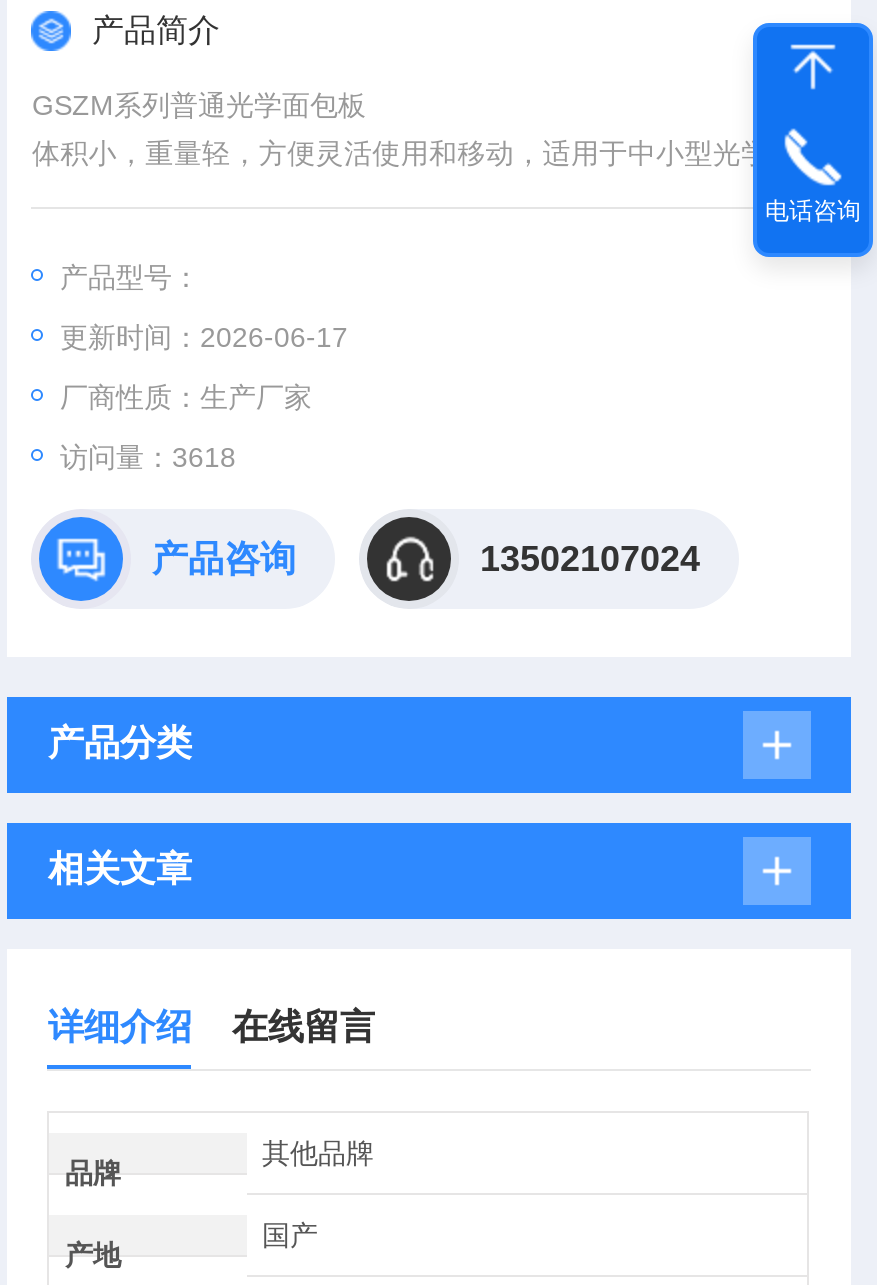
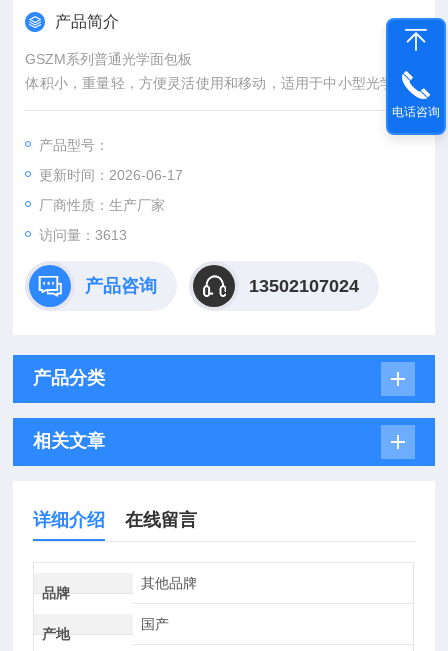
- 访问量：3618
+ 访问量：3613
